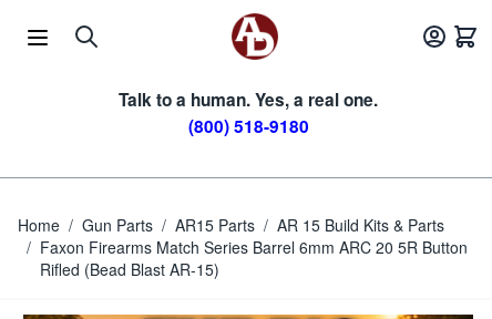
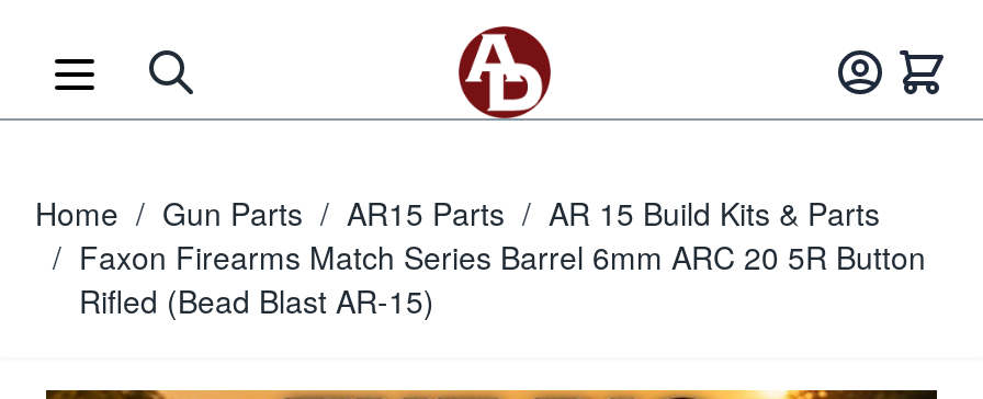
- Talk to a human. Yes, a real one.
- (800) 518-9180
